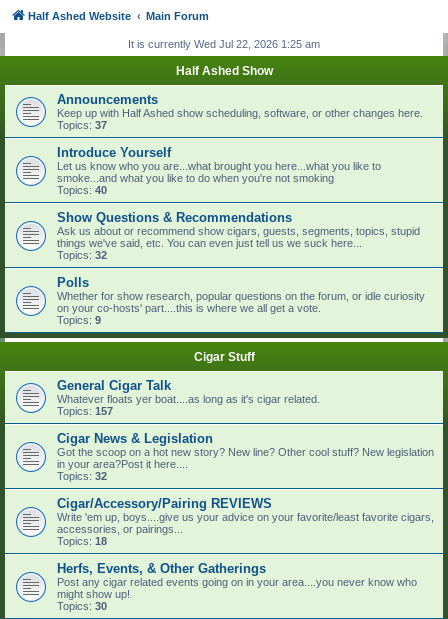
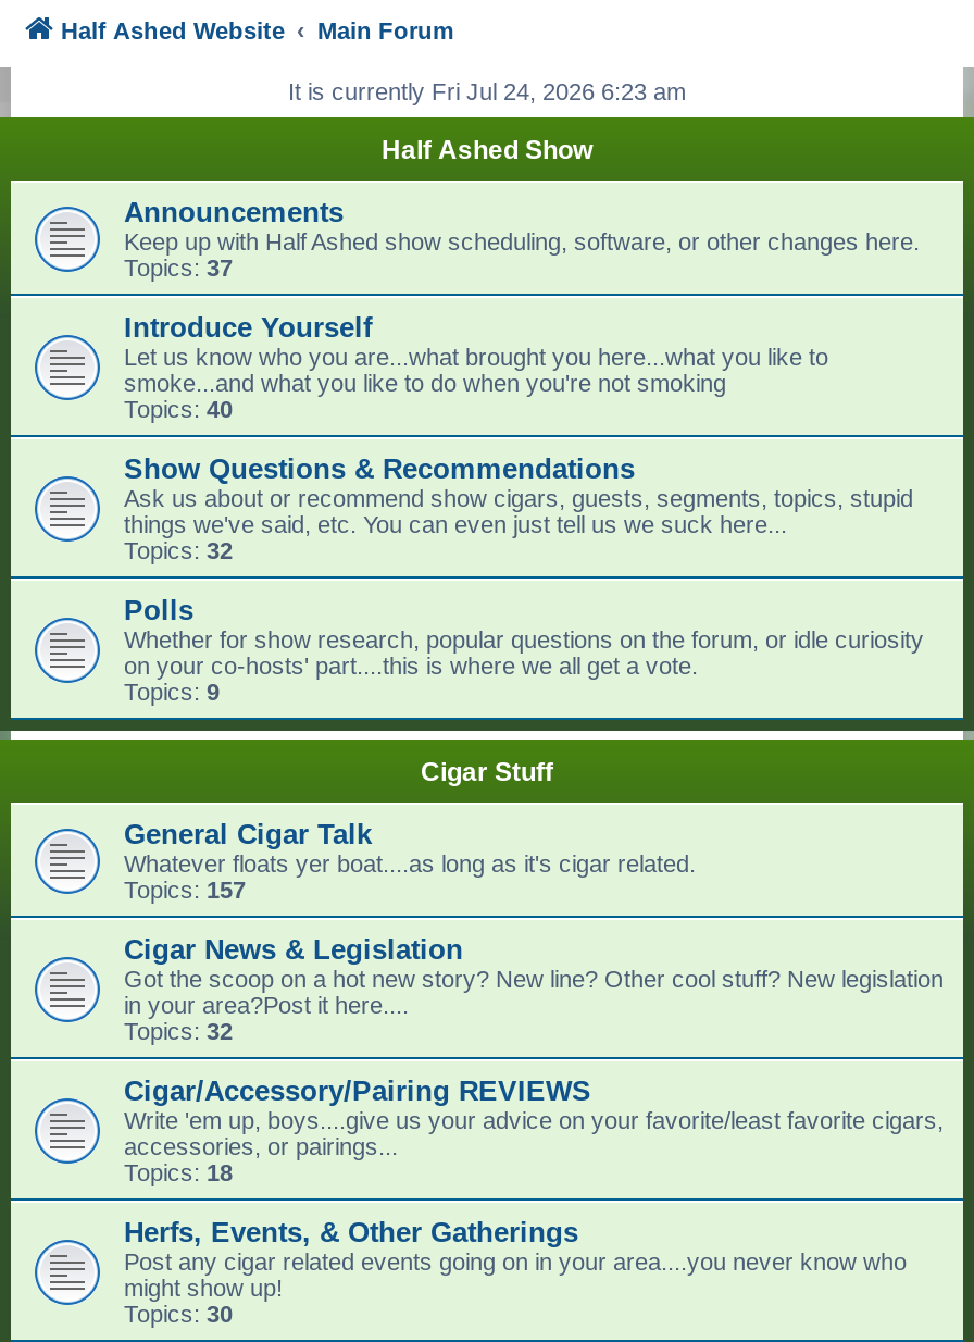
- It is currently Wed Jul 22, 2026 1:25 am
+ It is currently Fri Jul 24, 2026 6:23 am
